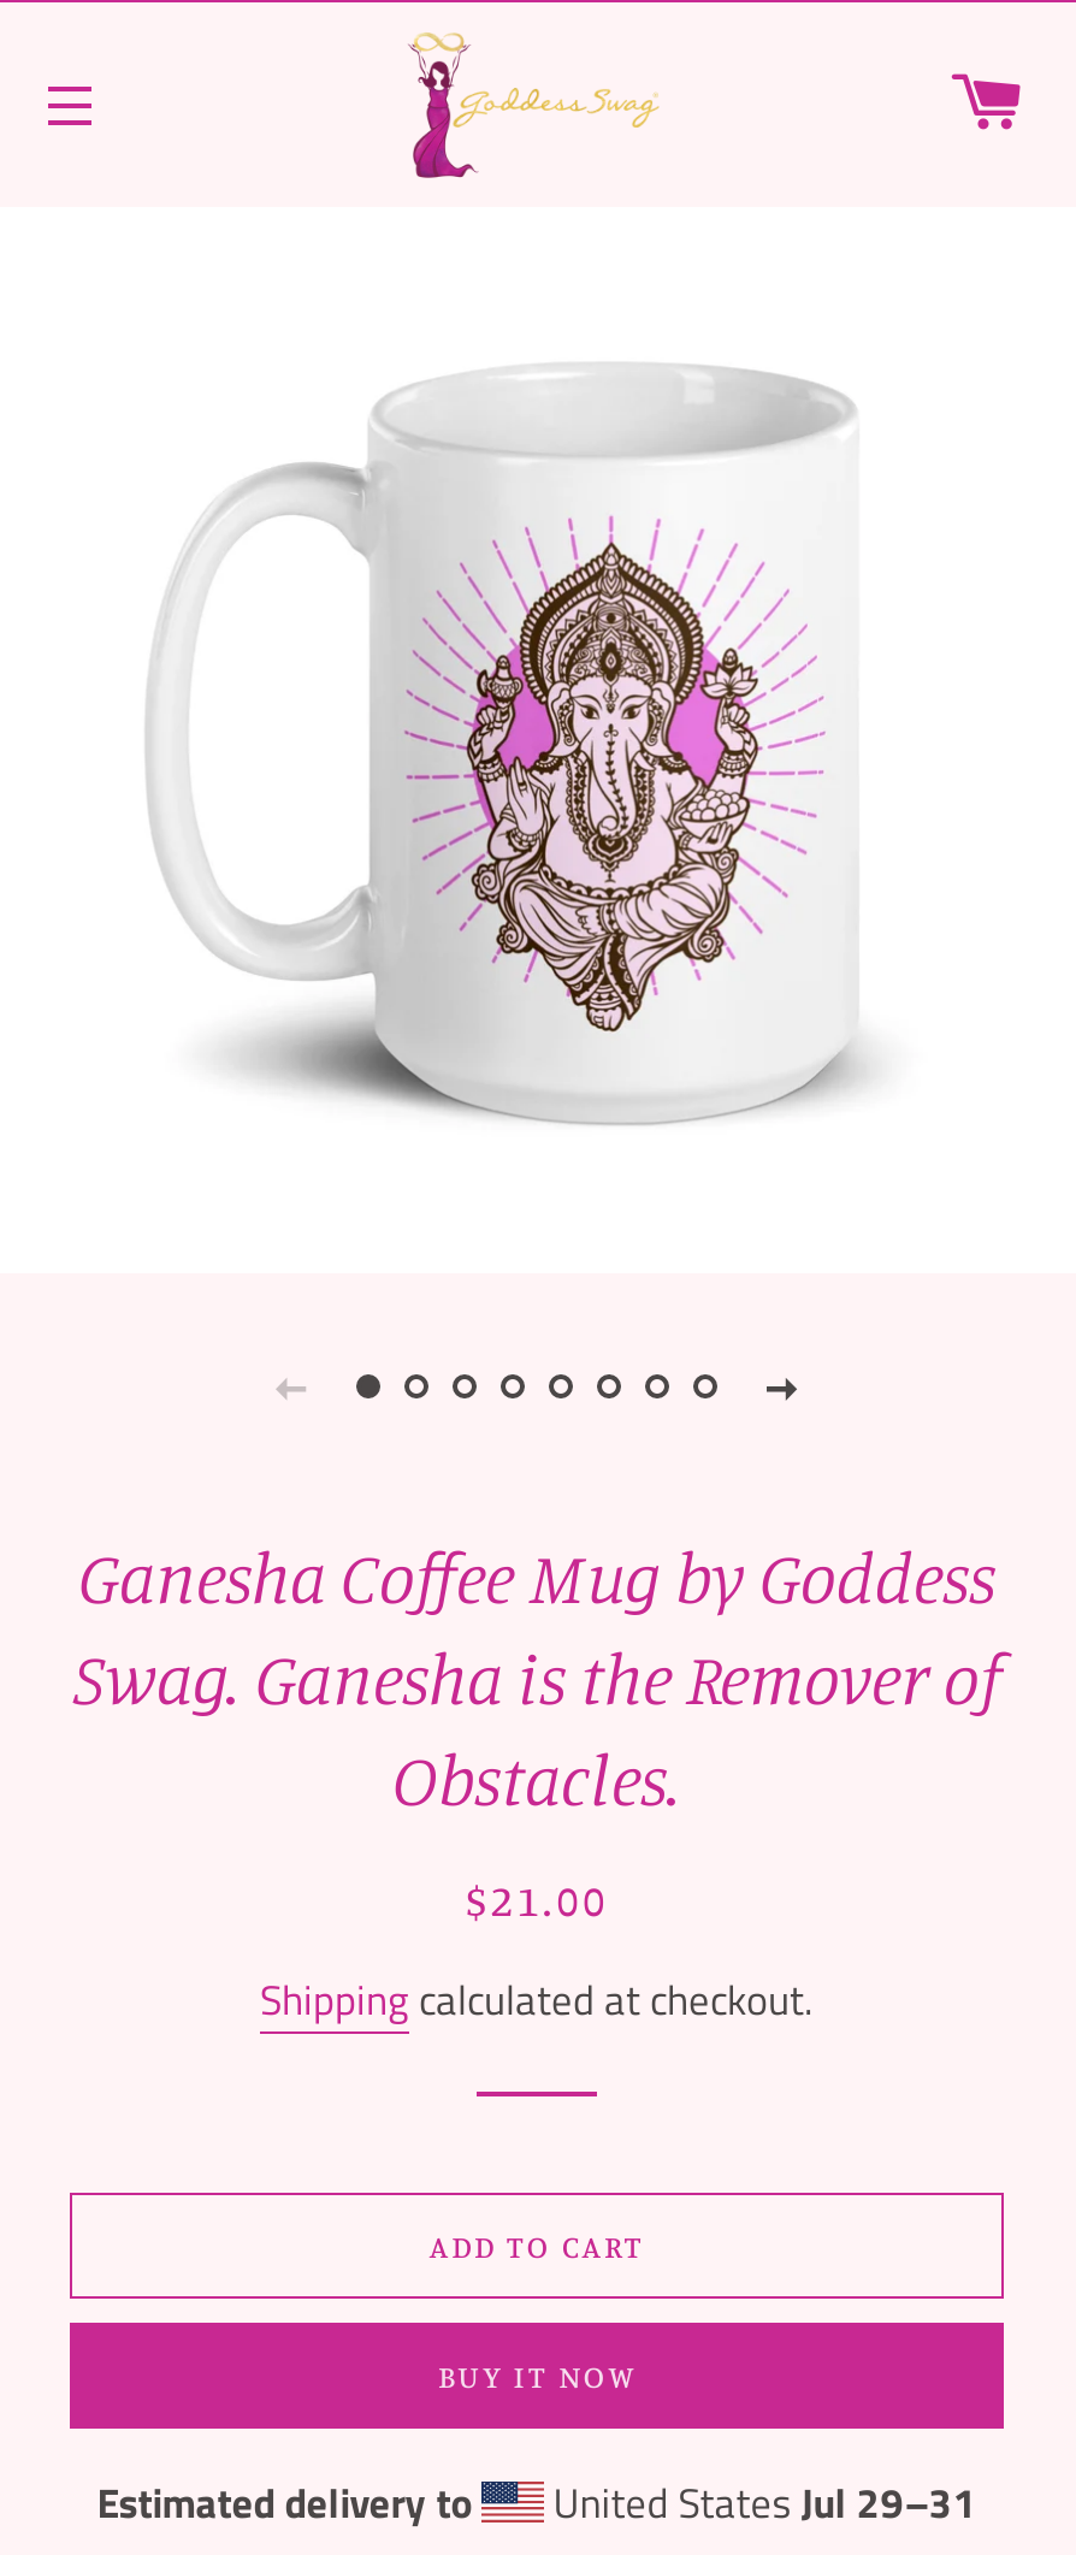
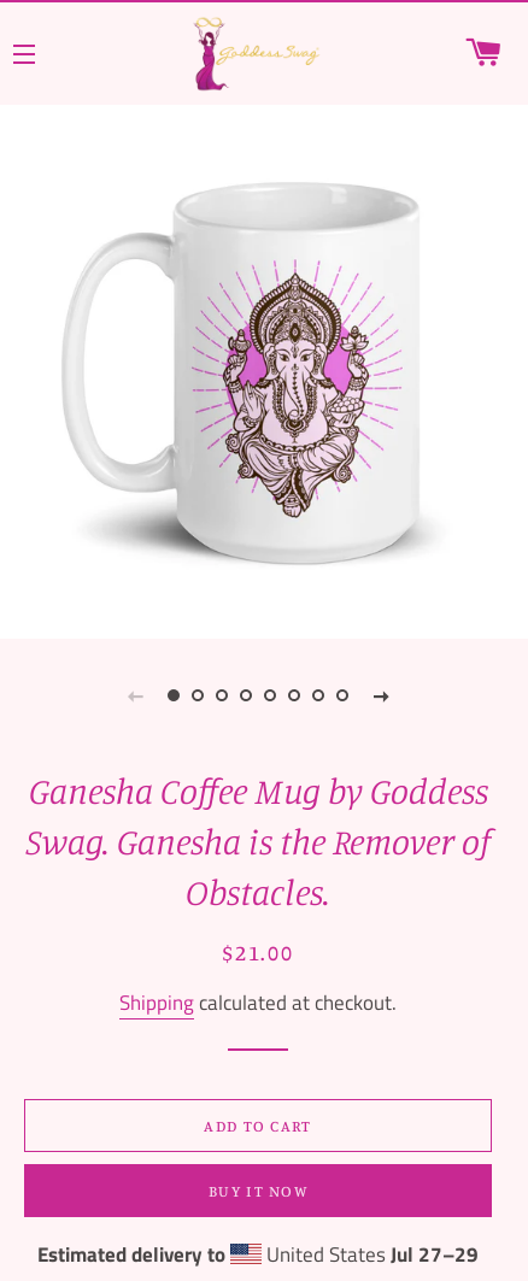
- United States Jul 29–31
+ United States Jul 27–29
